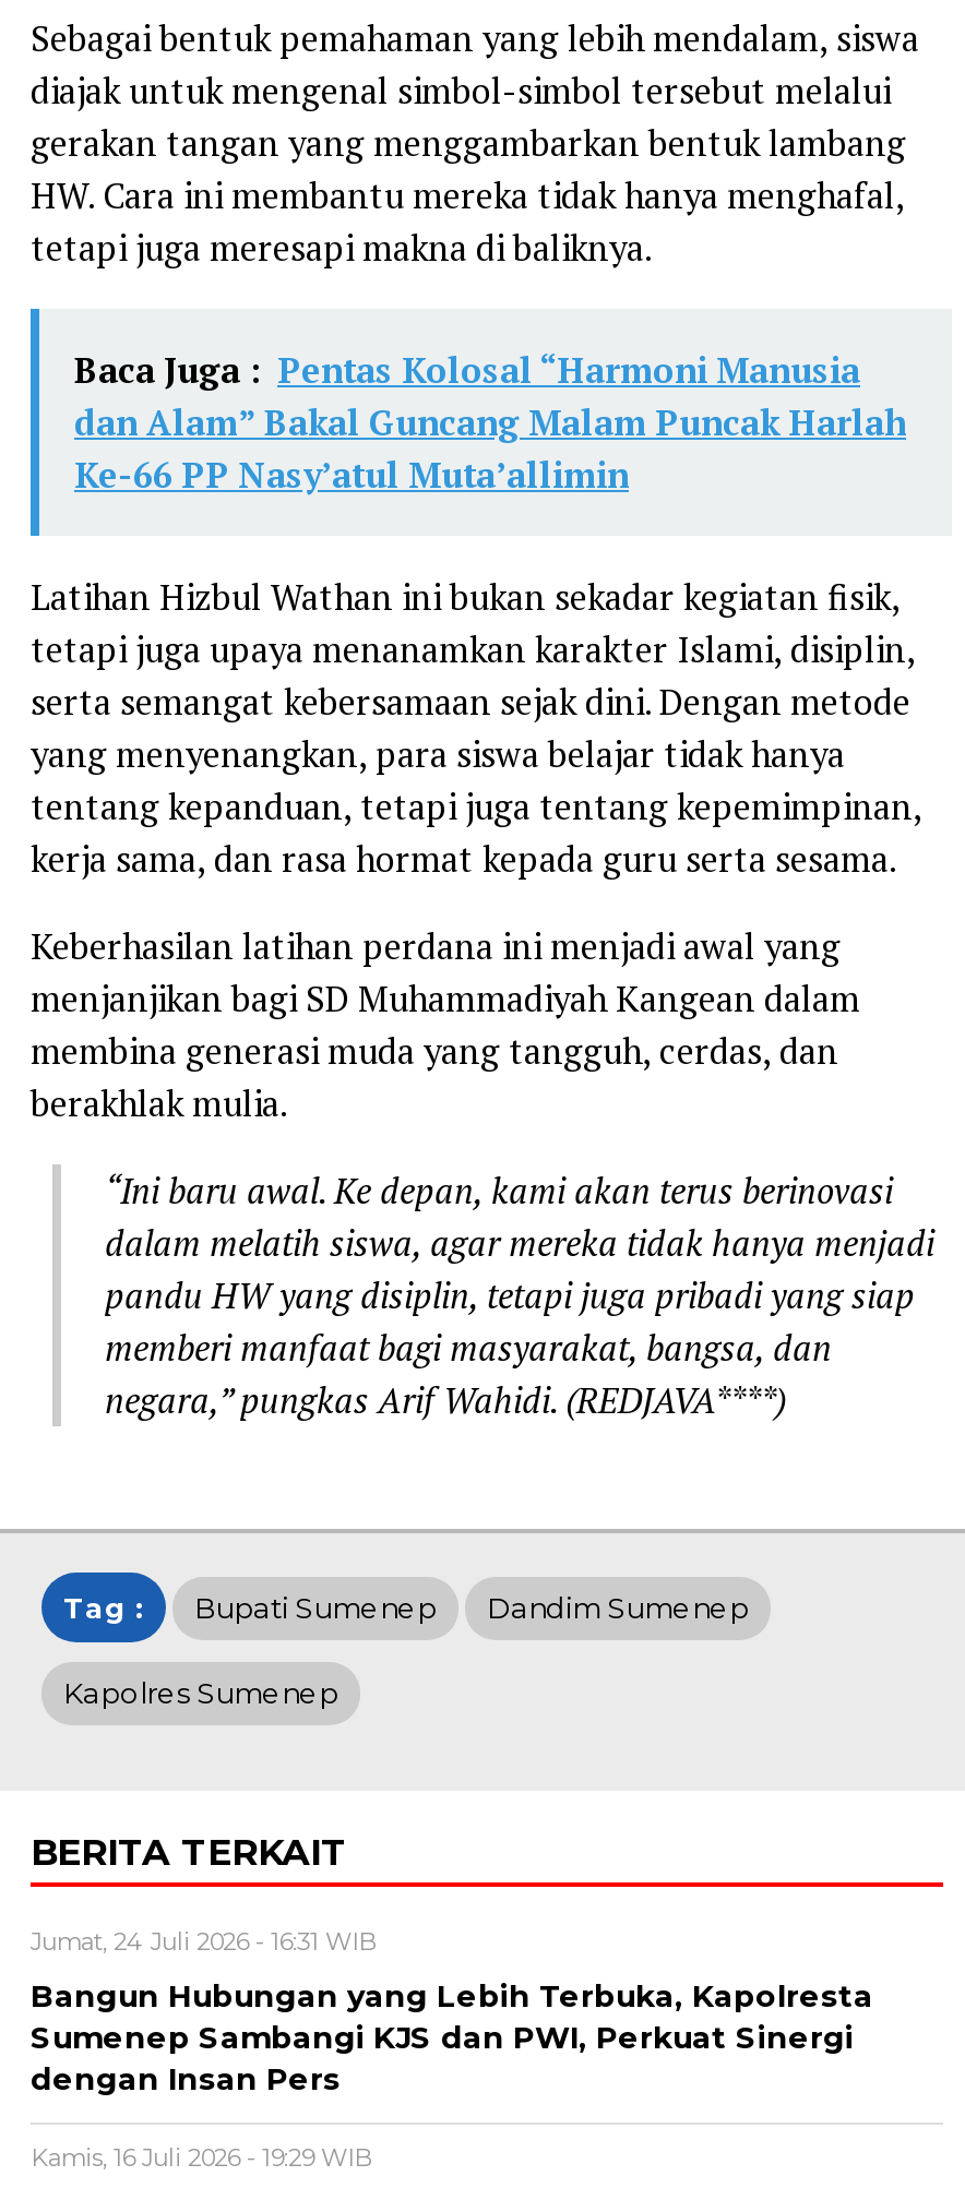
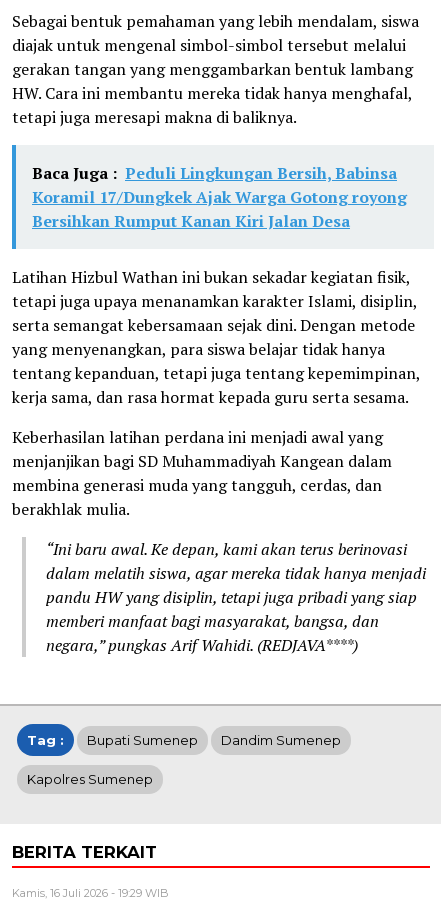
- Baca Juga : Pentas Kolosal “Harmoni Manusia
- dan Alam” Bakal Guncang Malam Puncak Harlah
- Ke-66 PP Nasy’atul Muta’allimin
+ Baca Juga : Peduli Lingkungan Bersih, Babinsa
+ Koramil 17/Dungkek Ajak Warga Gotong royong
+ Bersihkan Rumput Kanan Kiri Jalan Desa

- Jumat, 24 Juli 2026 - 16:31 WIB
- Bangun Hubungan yang Lebih Terbuka, Kapolresta
- Sumenep Sambangi KJS dan PWI, Perkuat Sinergi
- dengan Insan Pers
